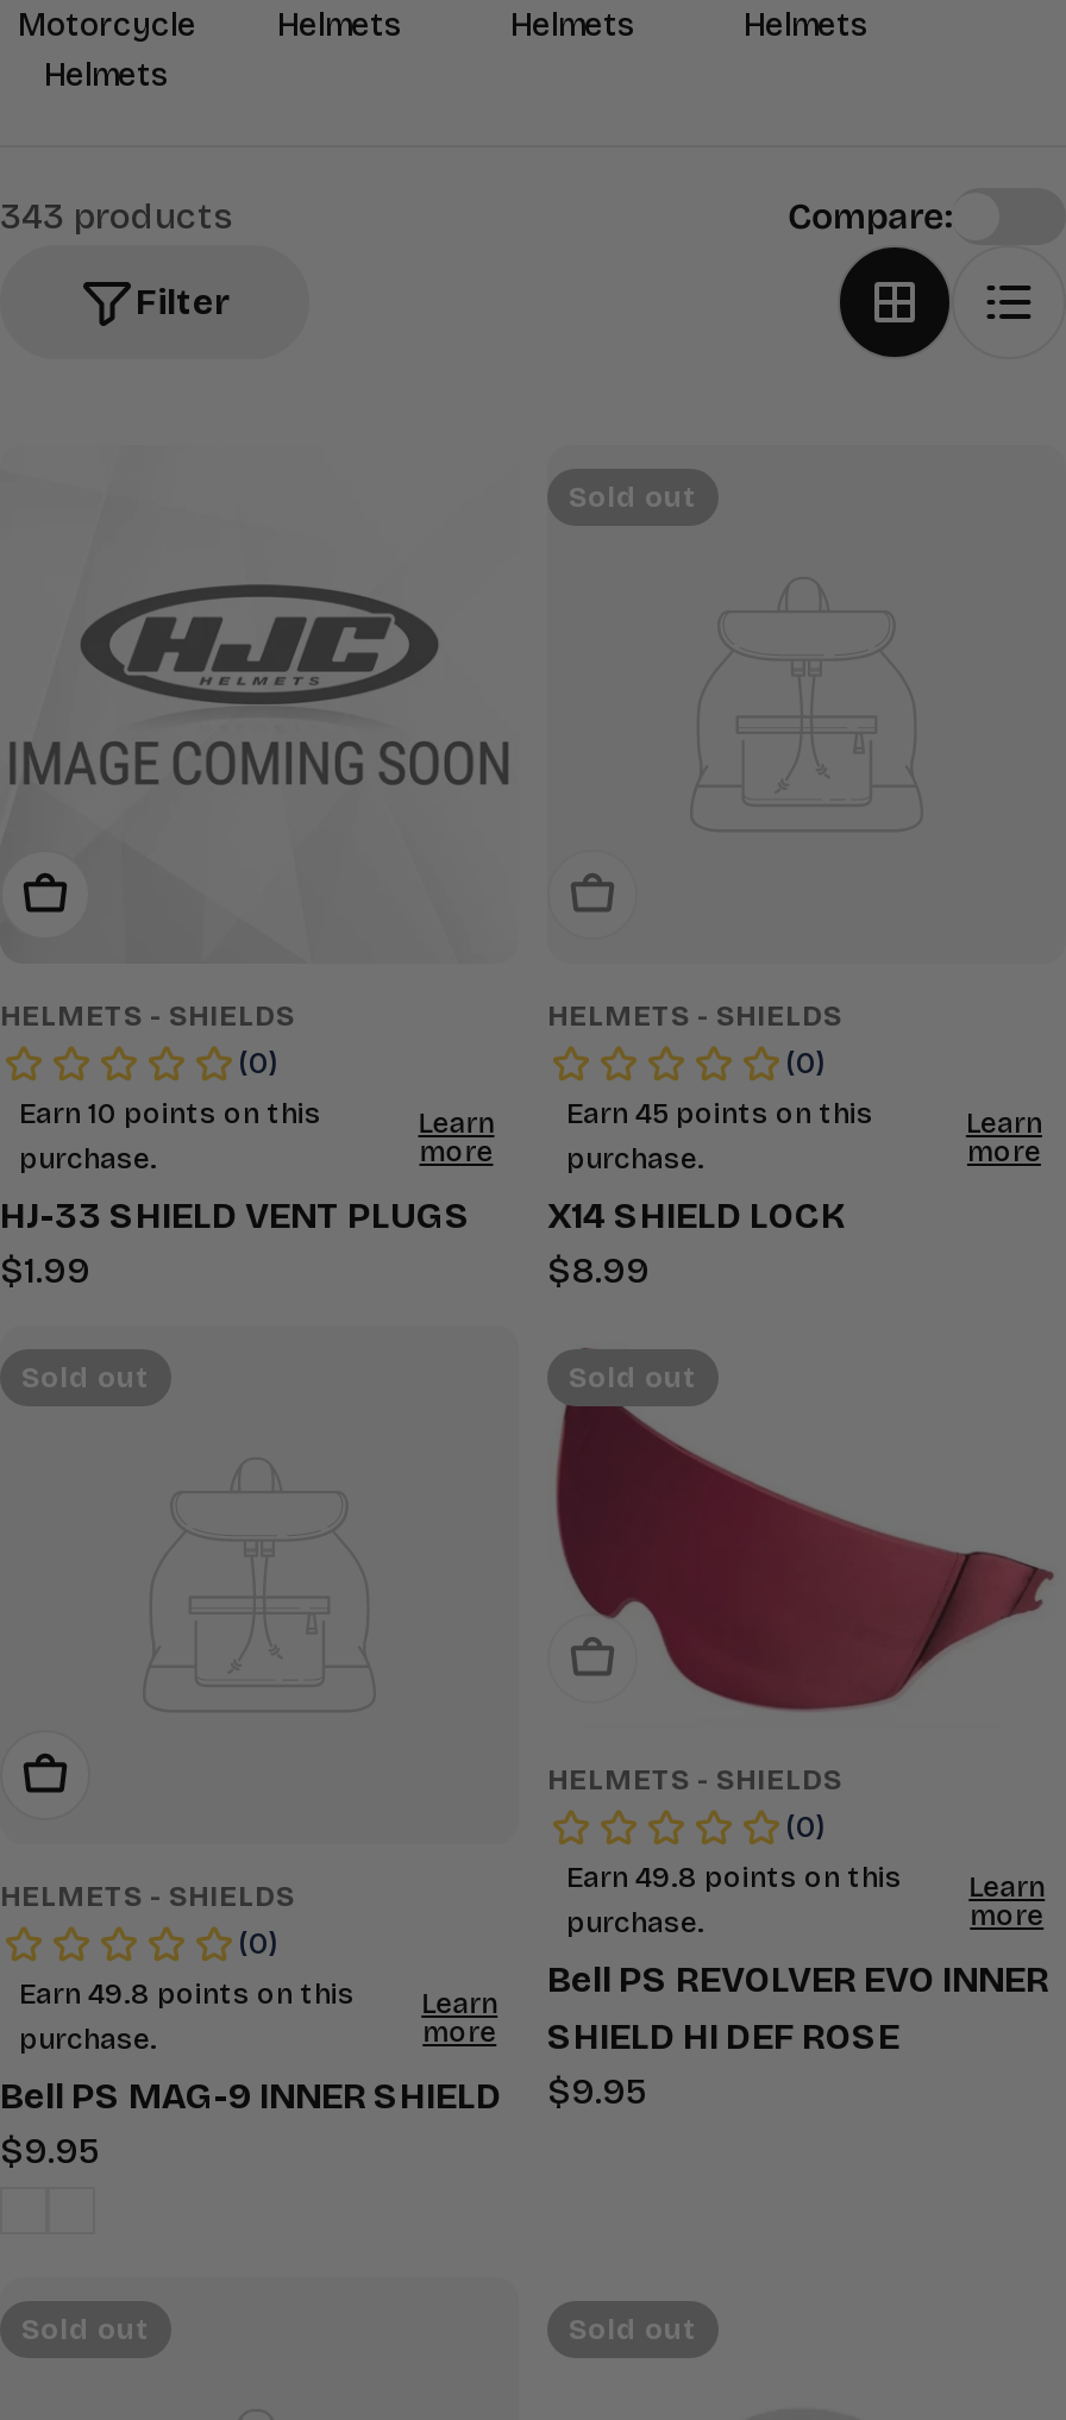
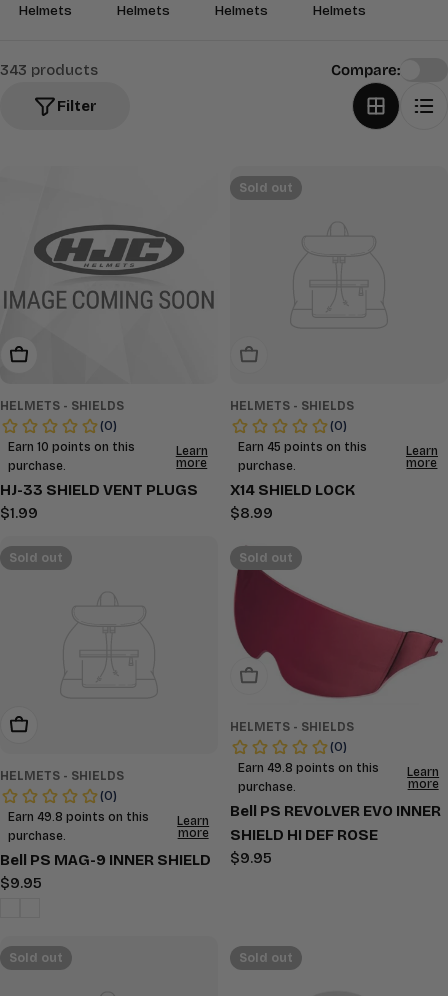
- Motorcycle
